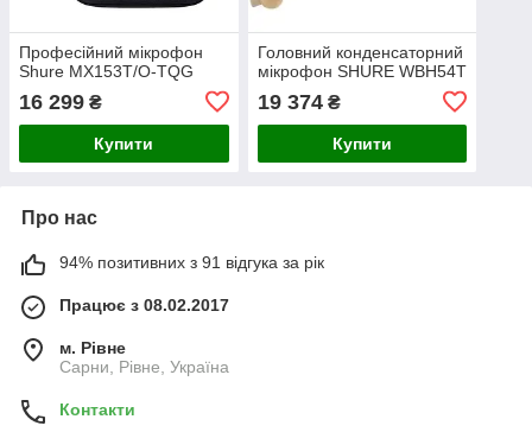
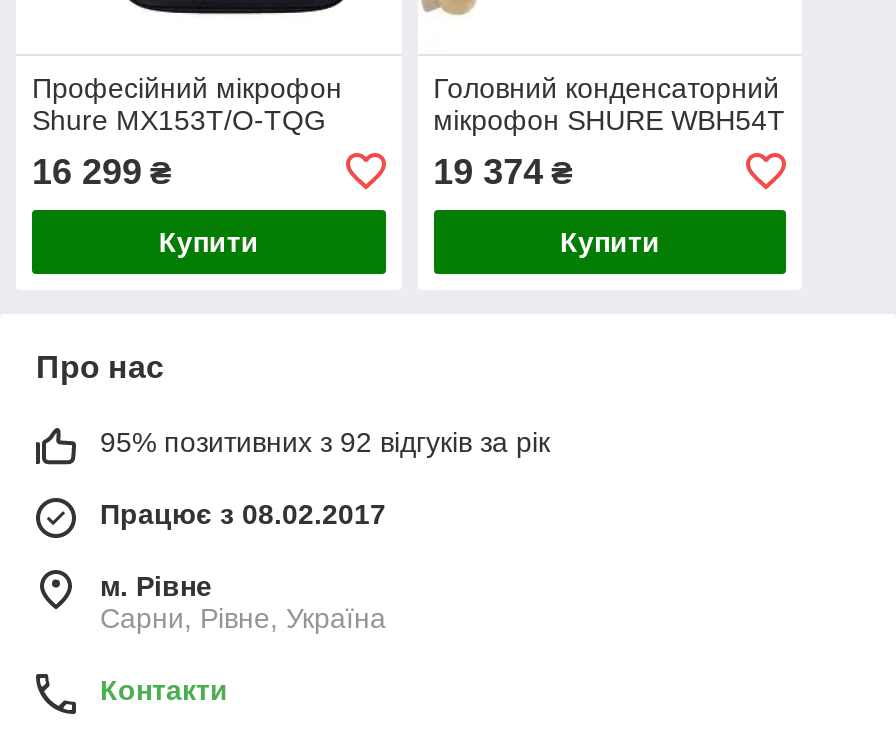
- 94% позитивних з 91 відгука за рік
+ 95% позитивних з 92 відгуків за рік
